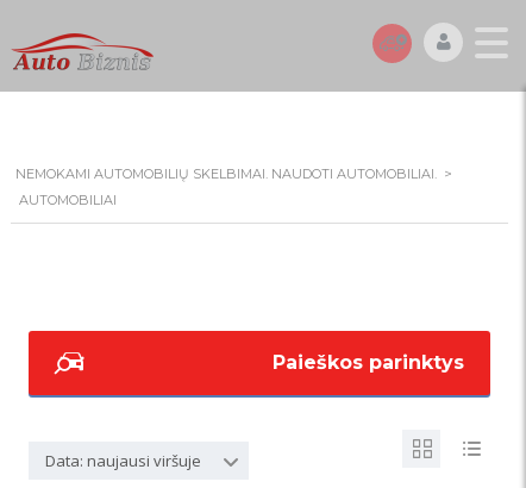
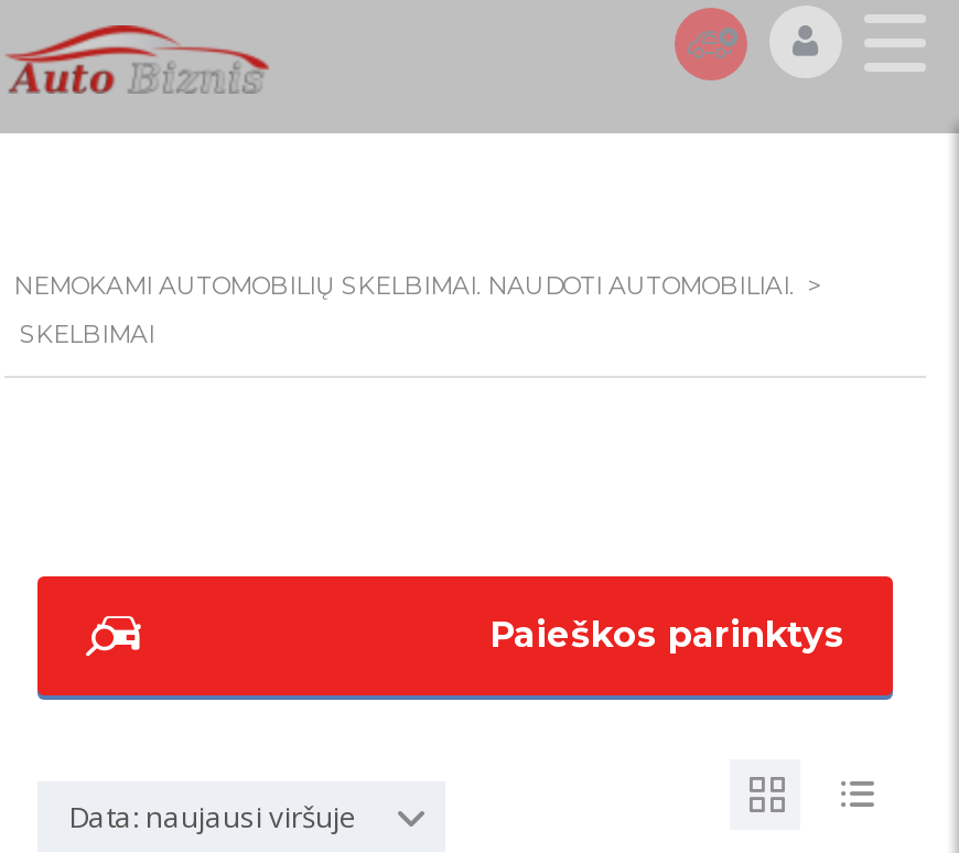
- AUTOMOBILIAI
+ SKELBIMAI
